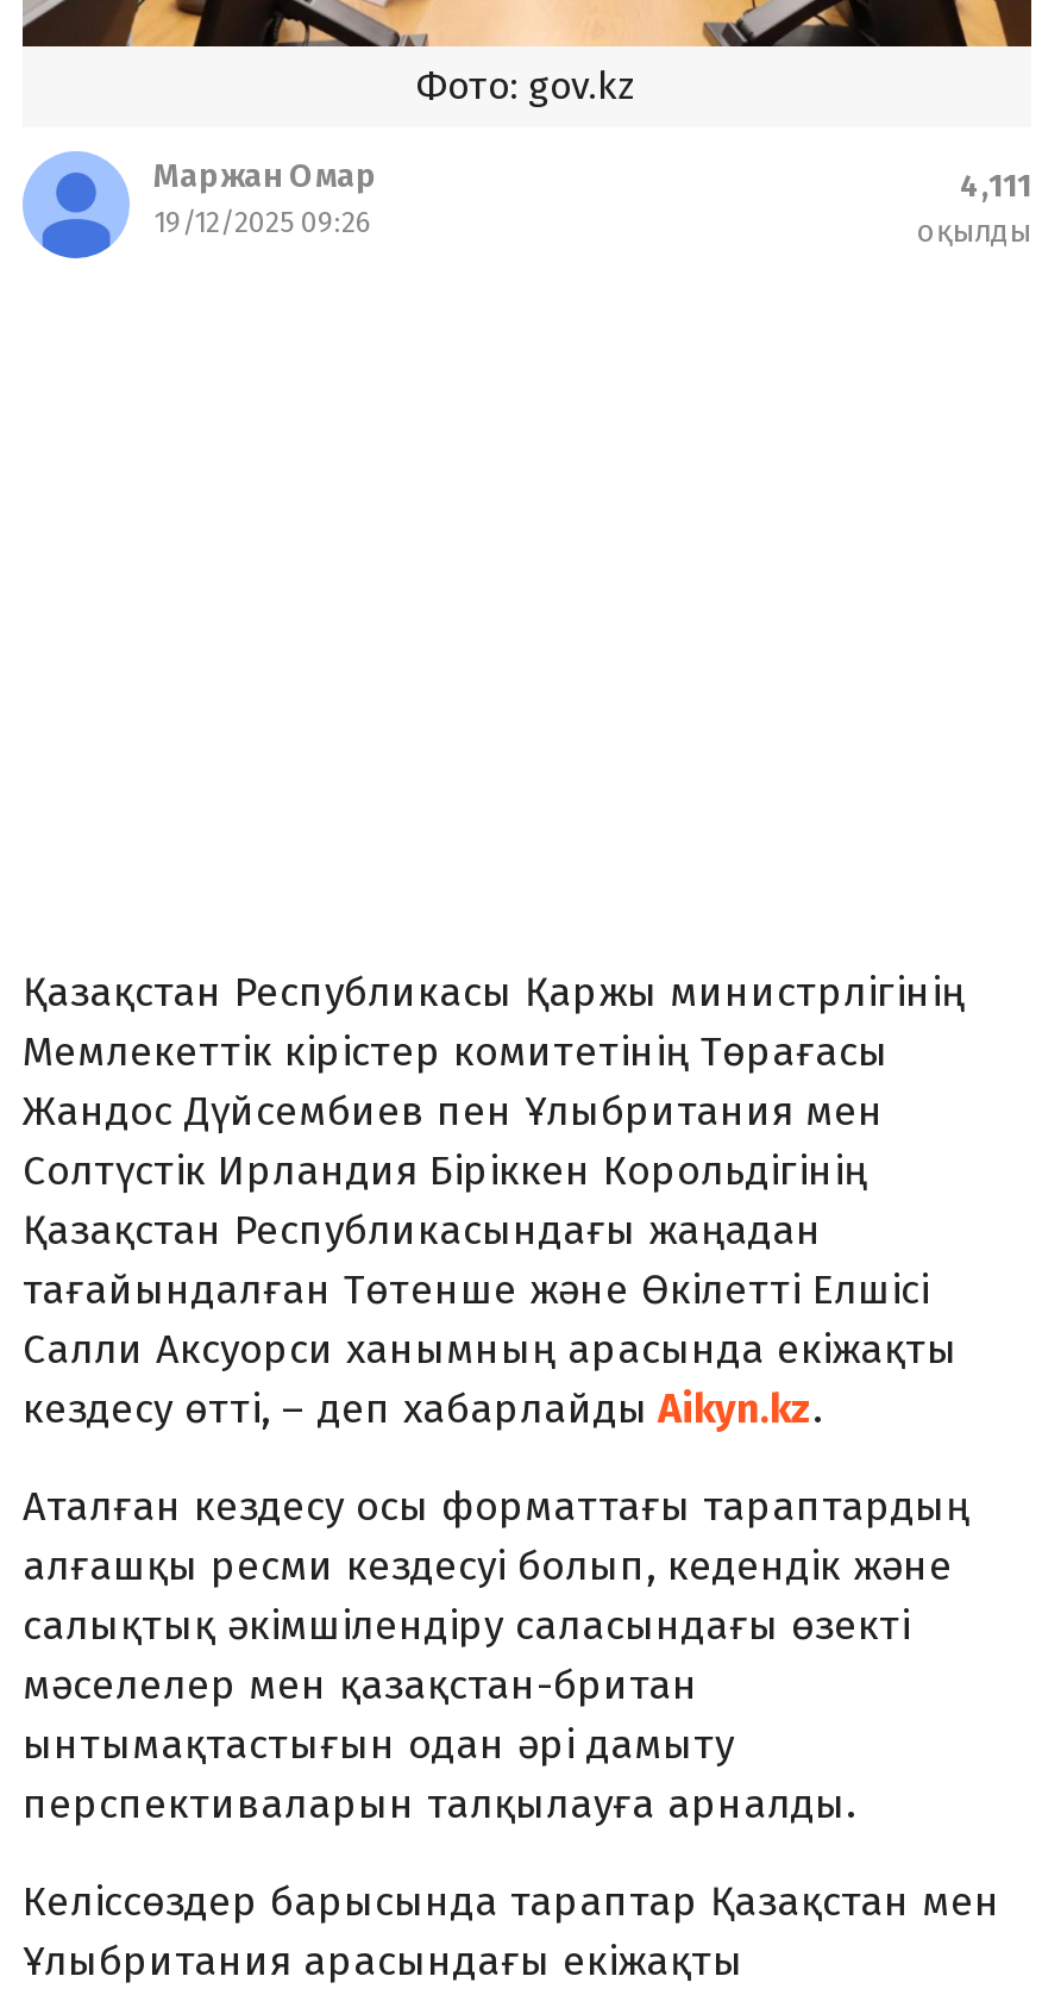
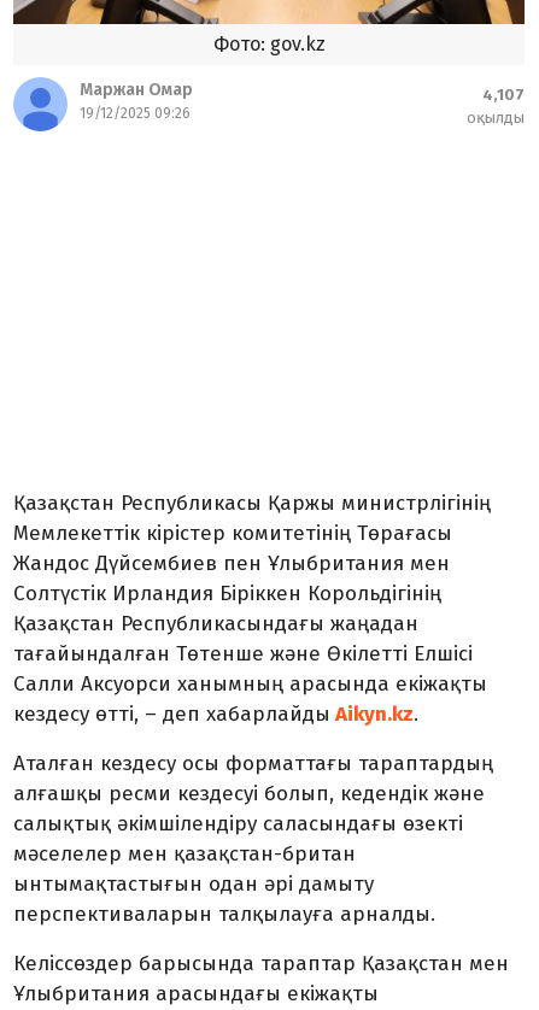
- 4,111
+ 4,107
